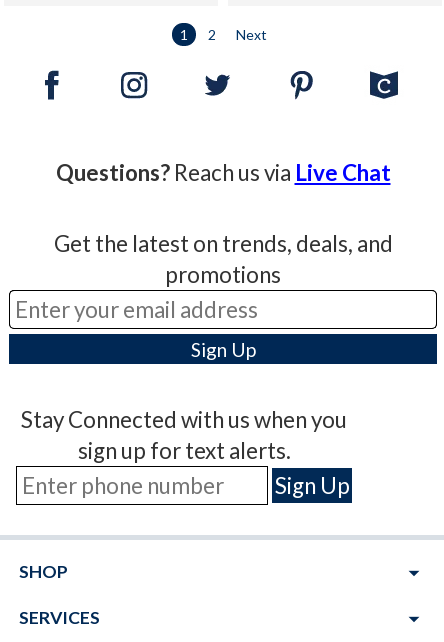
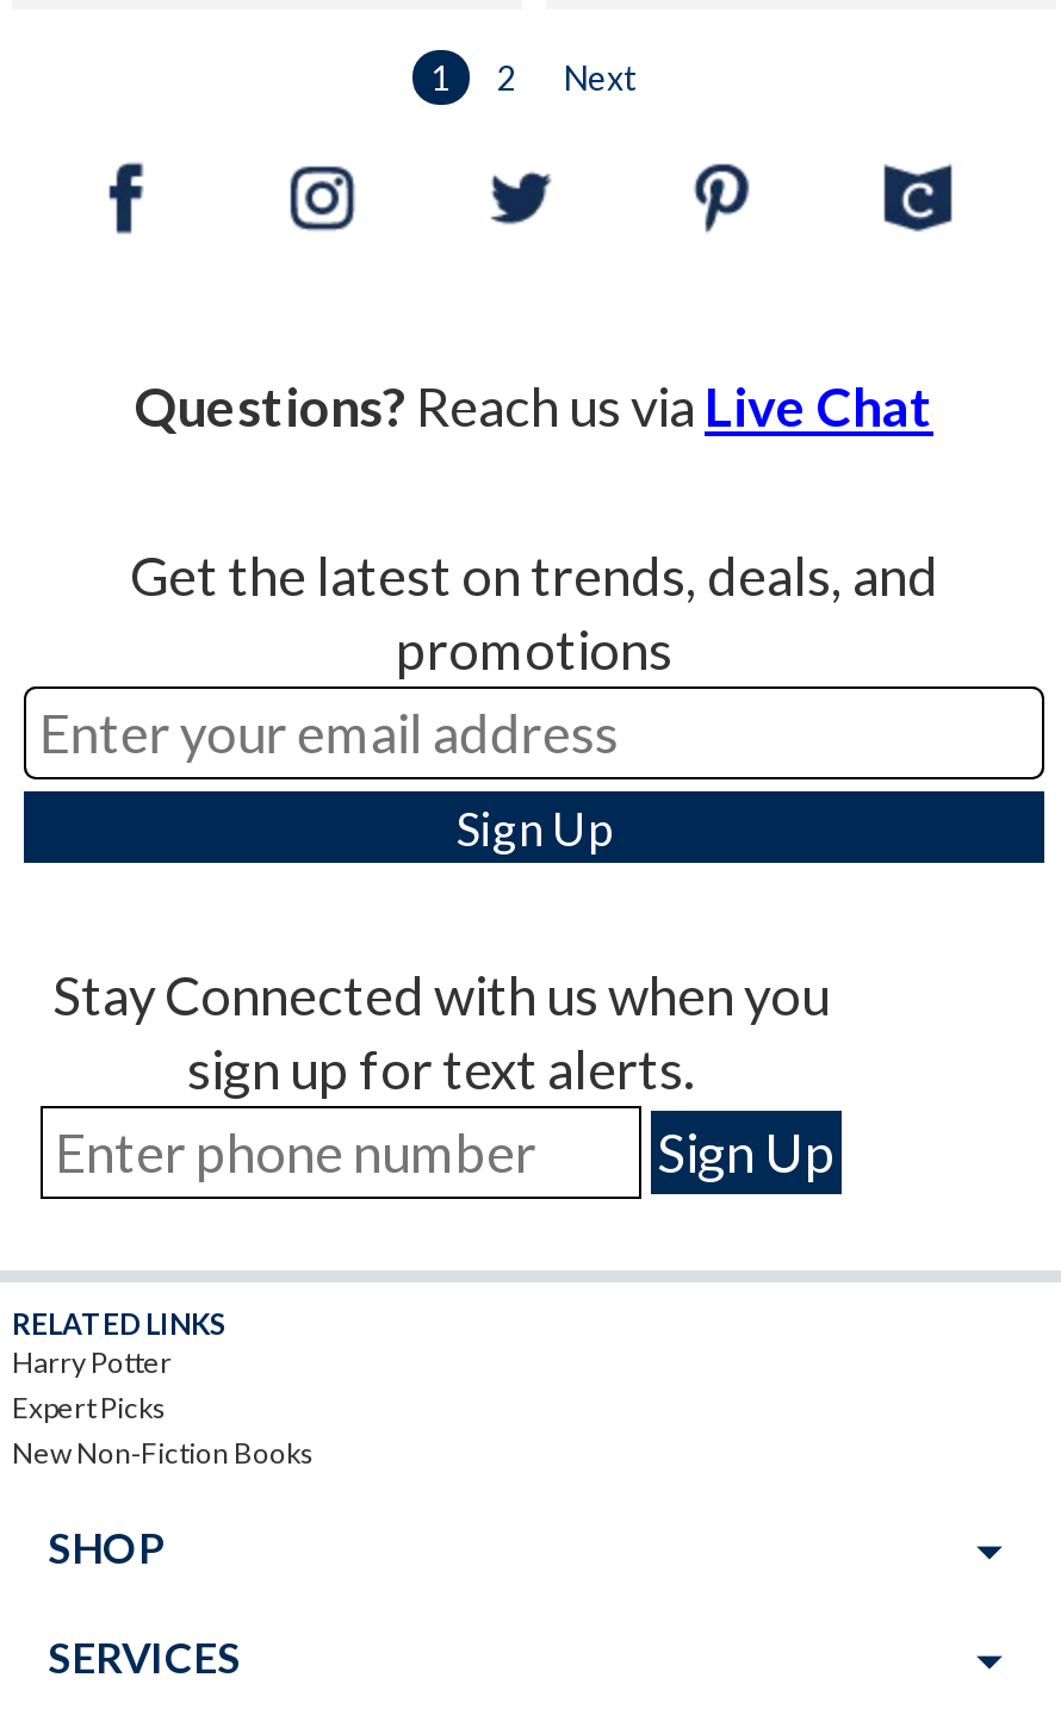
+ RELATED LINKS
+ Harry Potter
+ Expert Picks
+ New Non-Fiction Books
